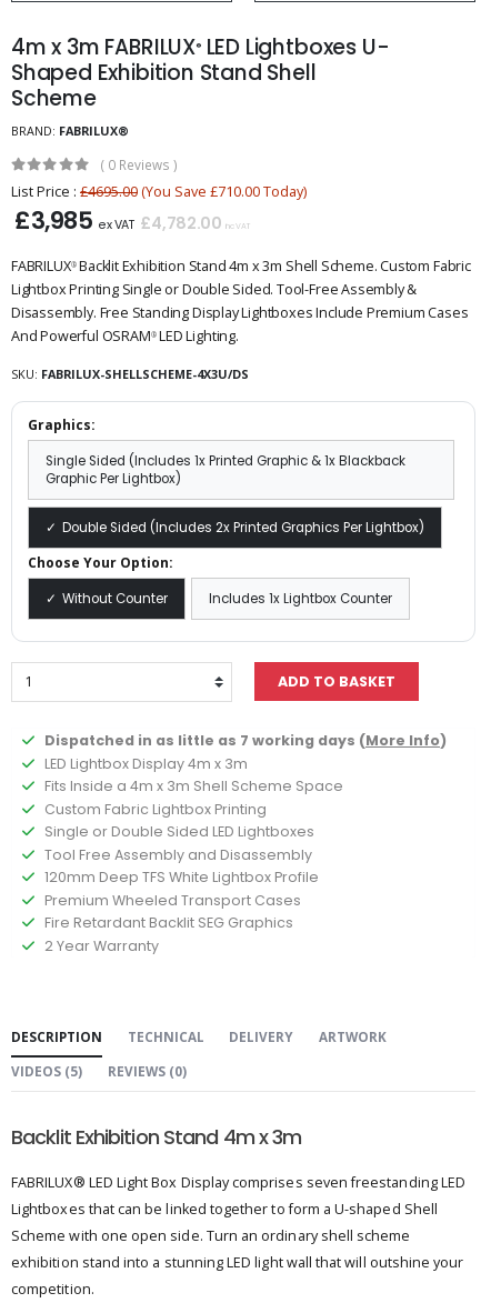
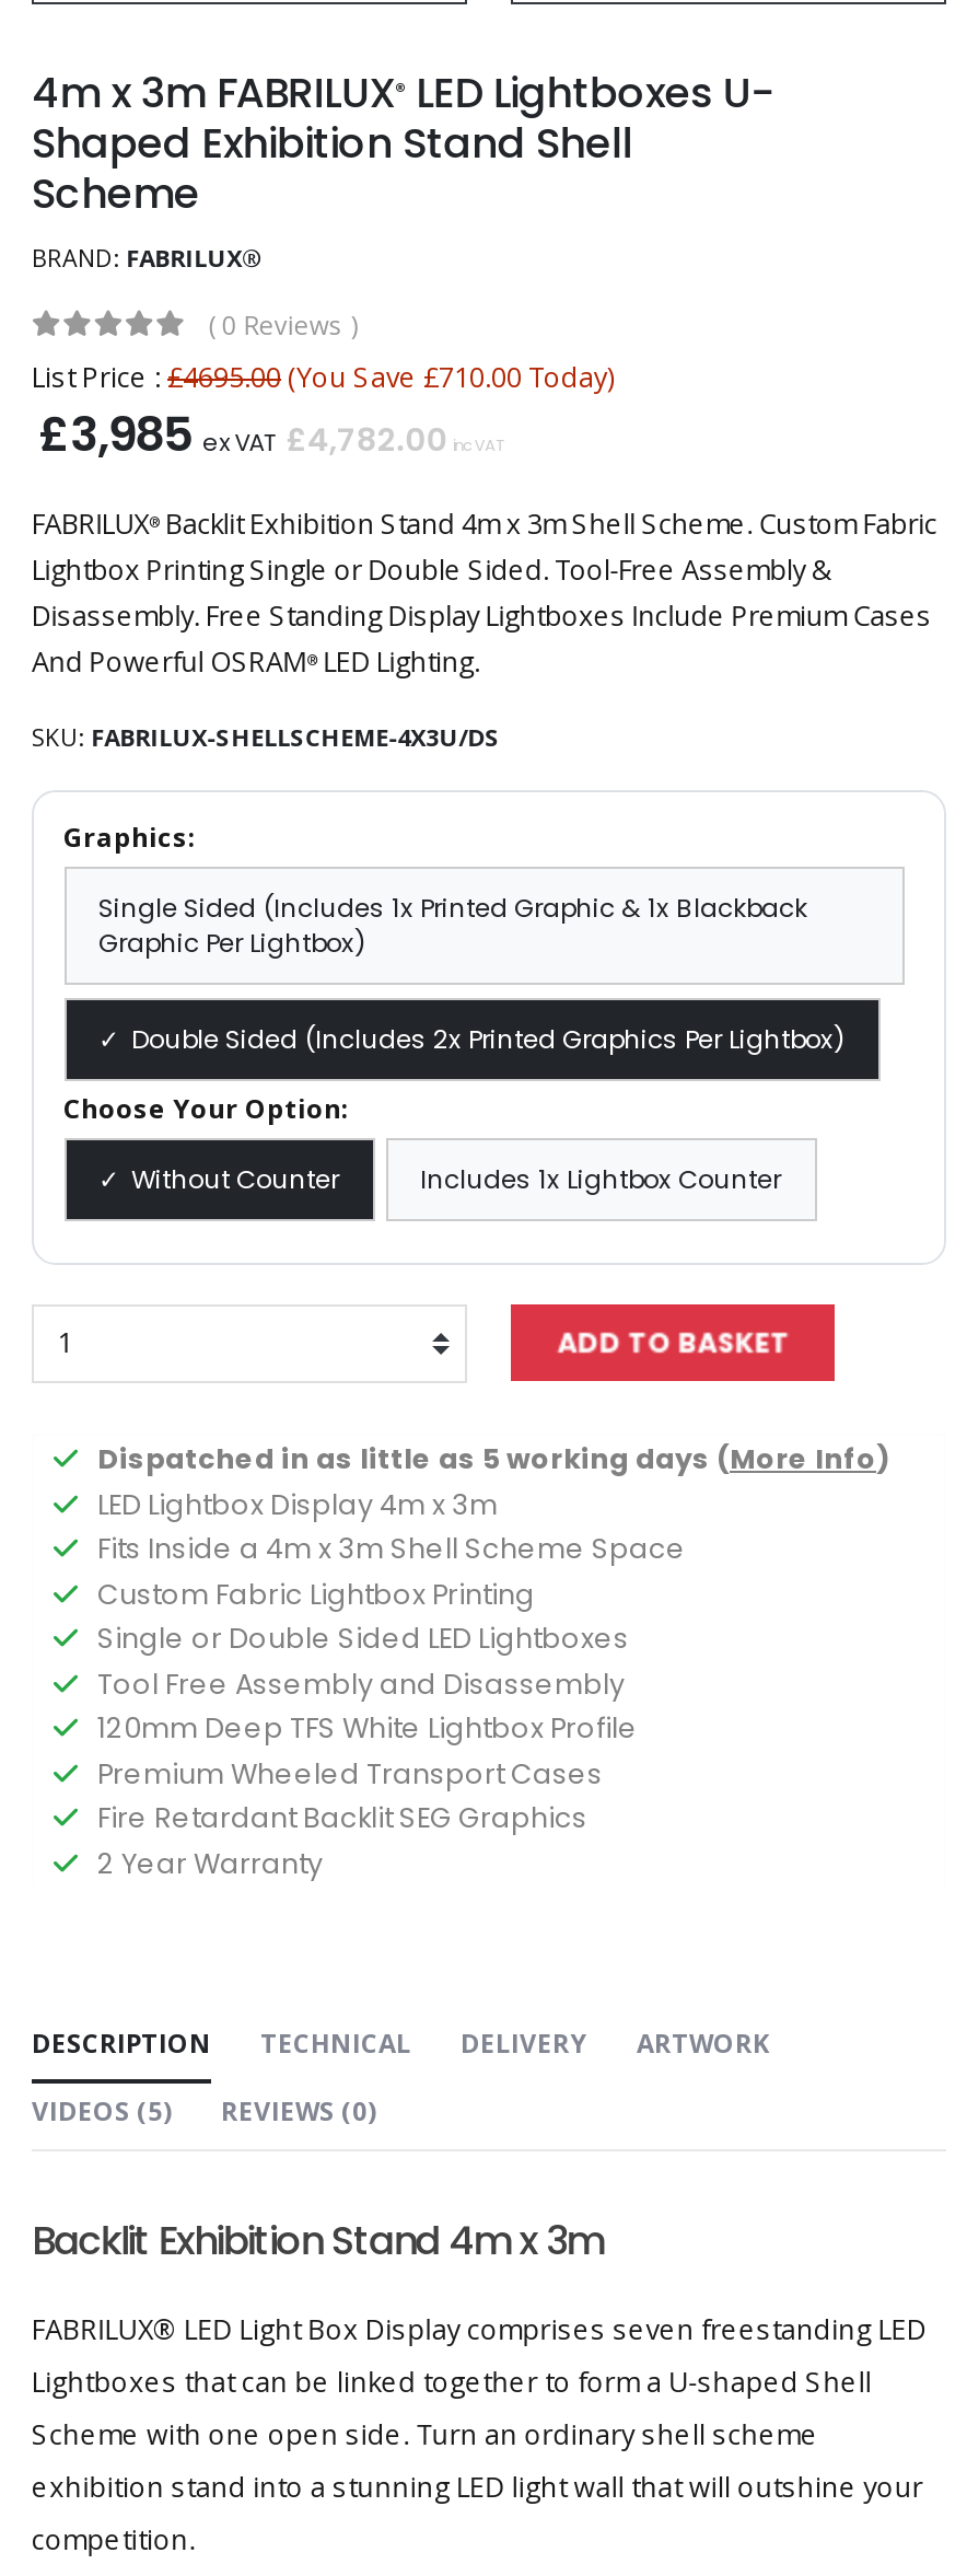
- Dispatched in as little as 7 working days (More Info)
+ Dispatched in as little as 5 working days (More Info)
